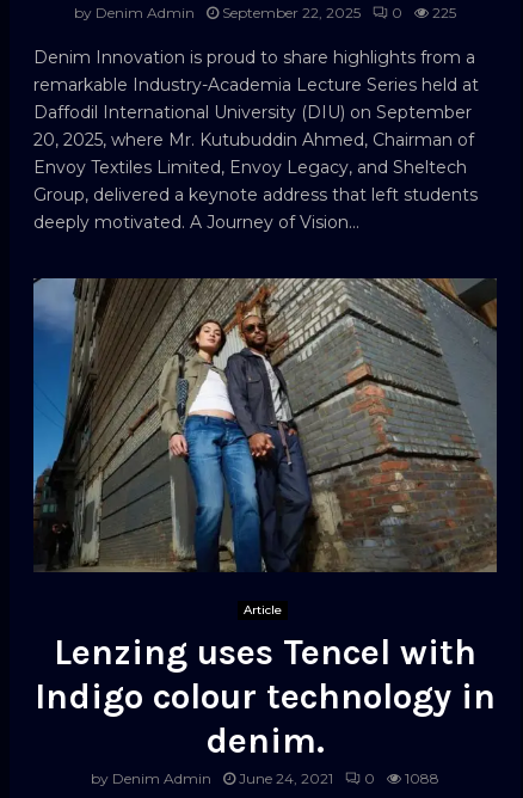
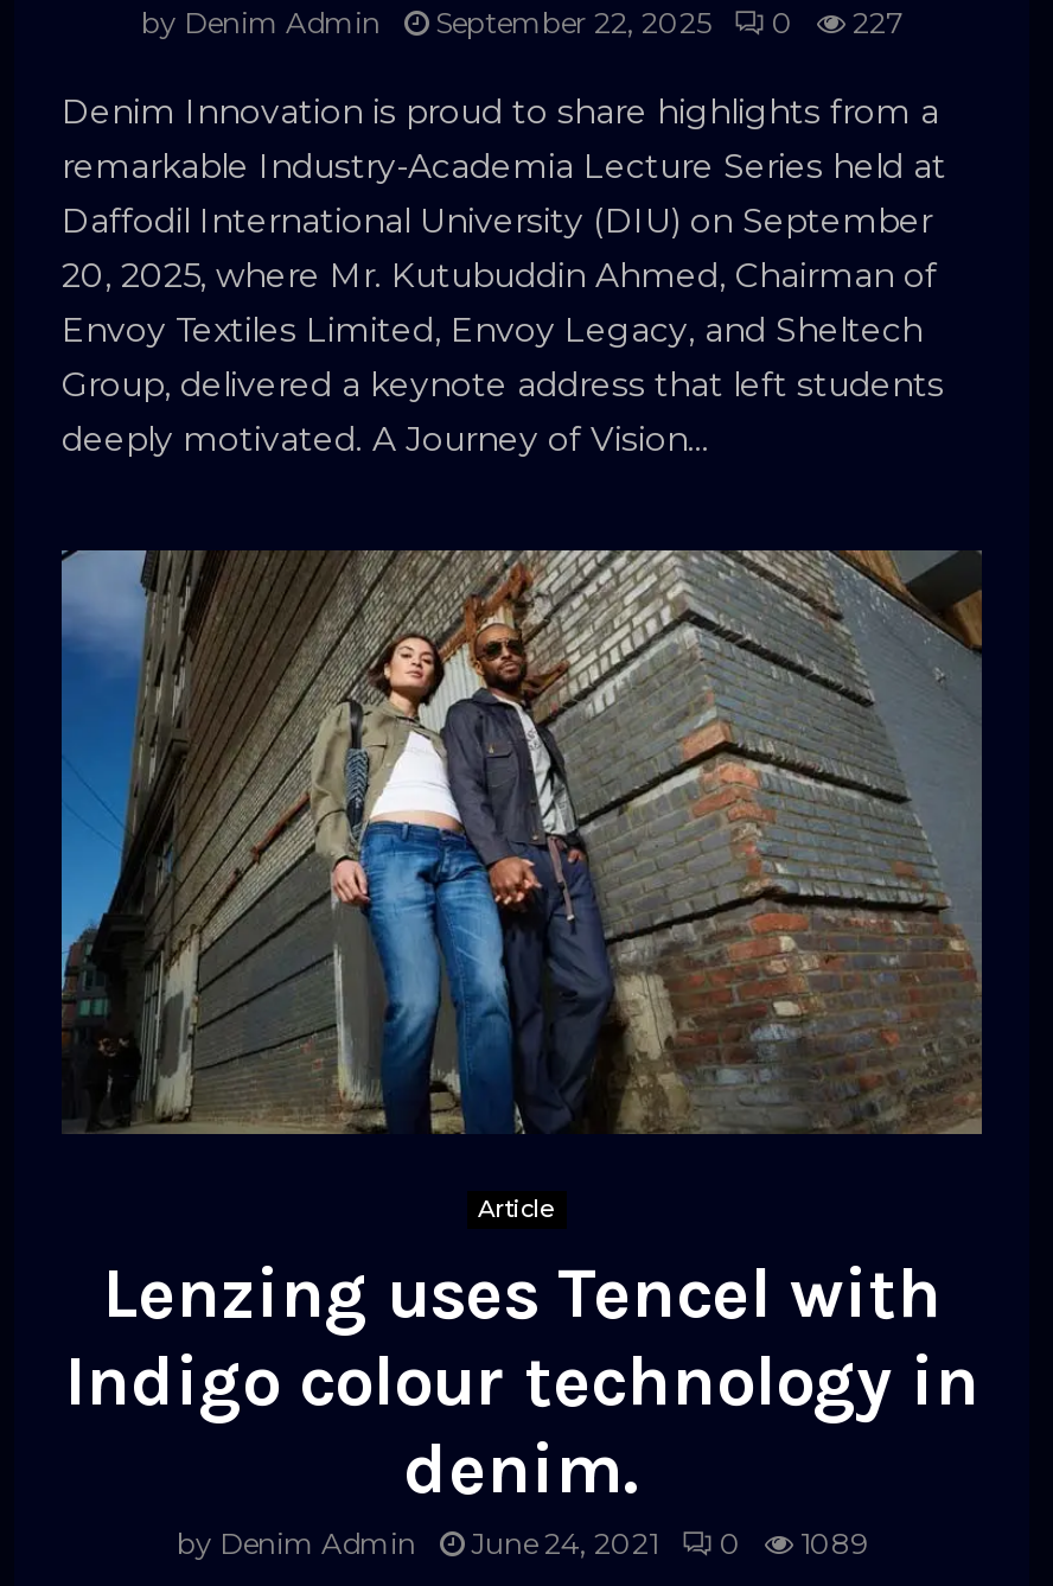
- 225
+ 227

- 1088
+ 1089
